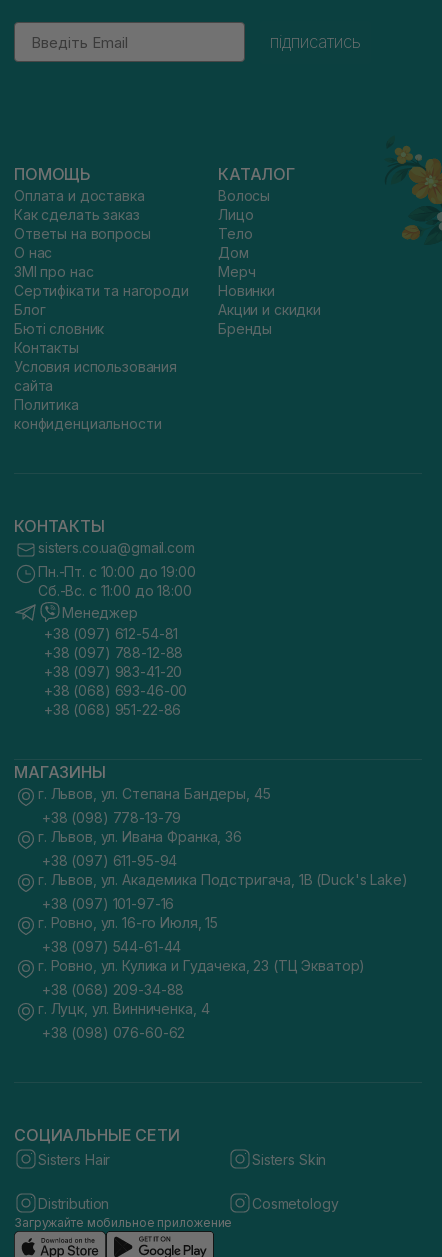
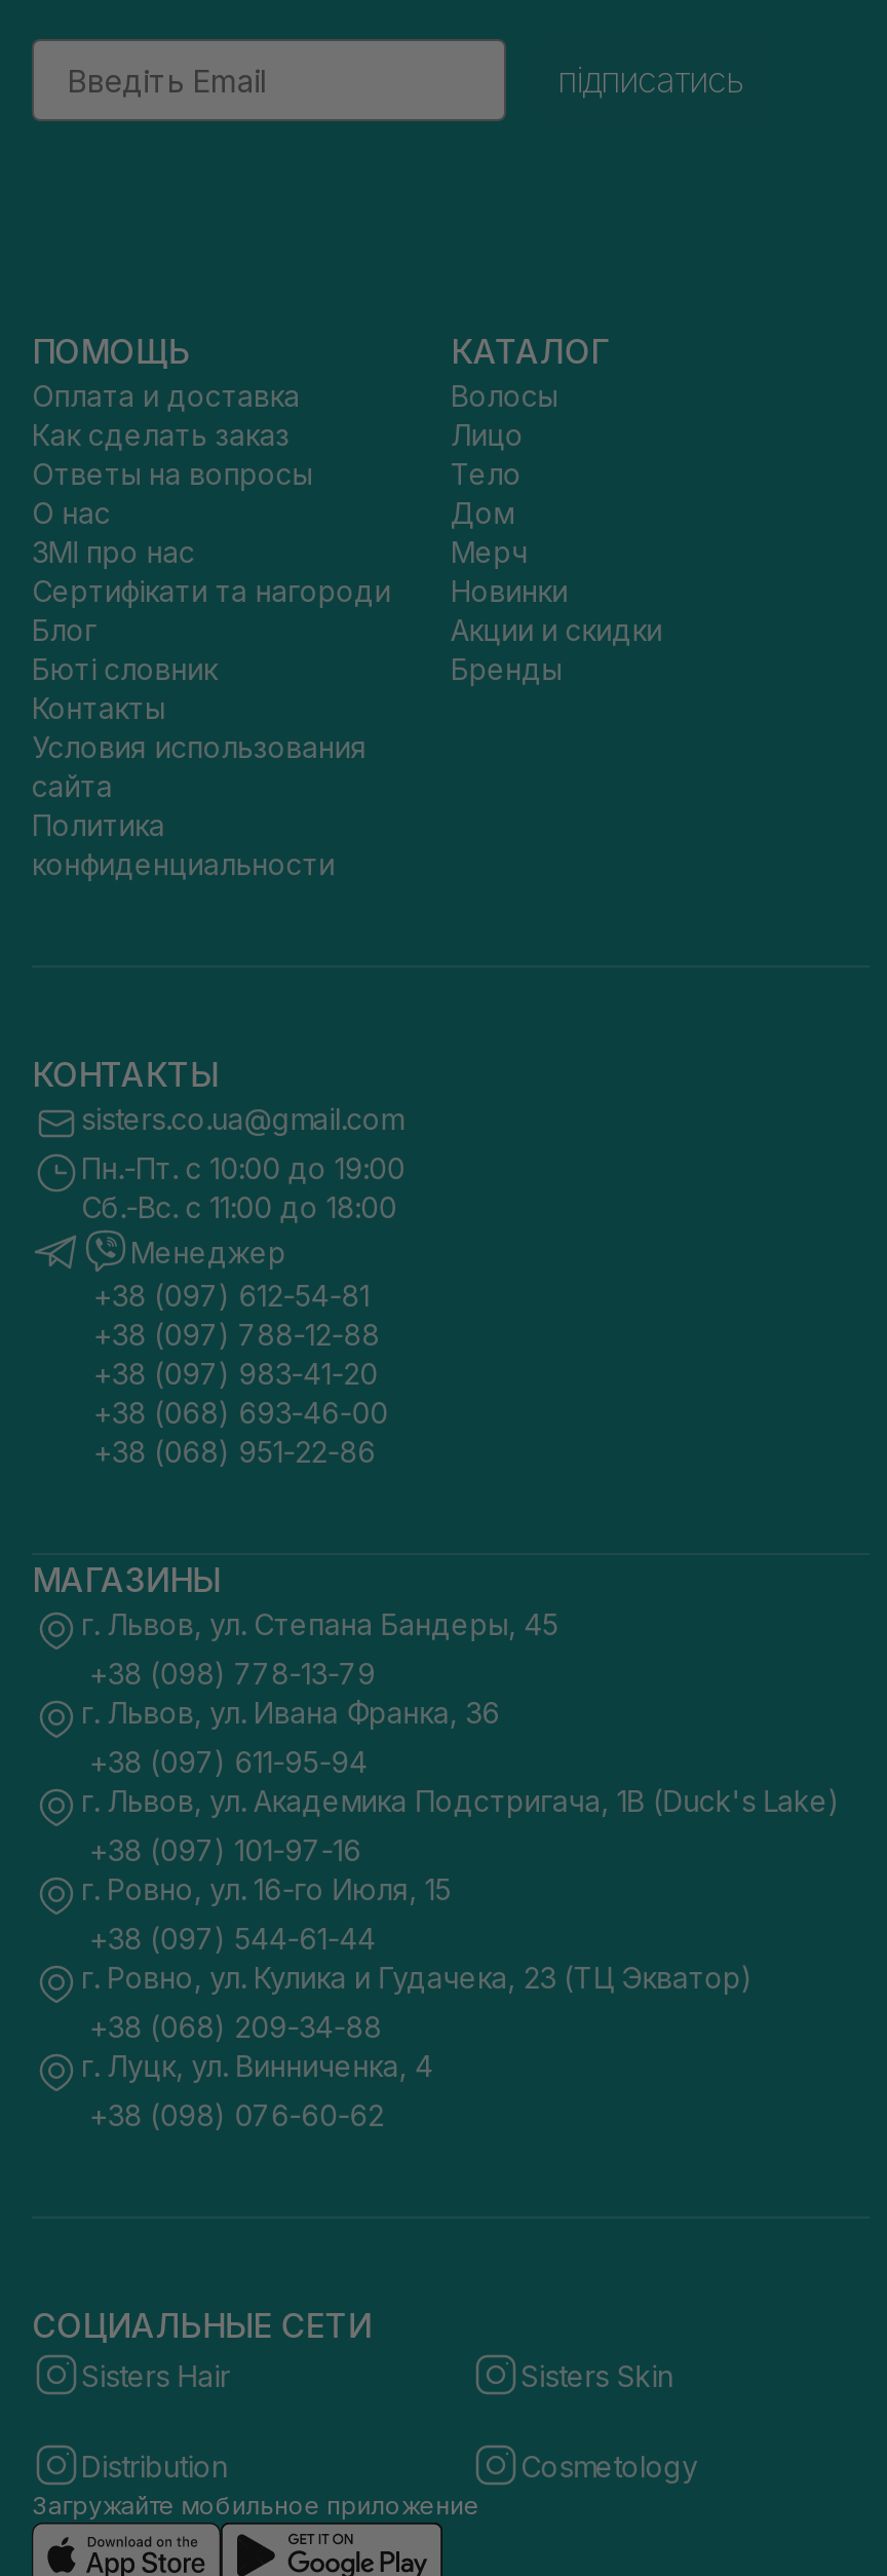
- [image]
